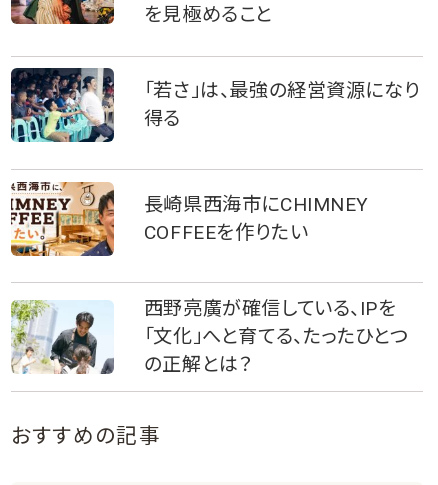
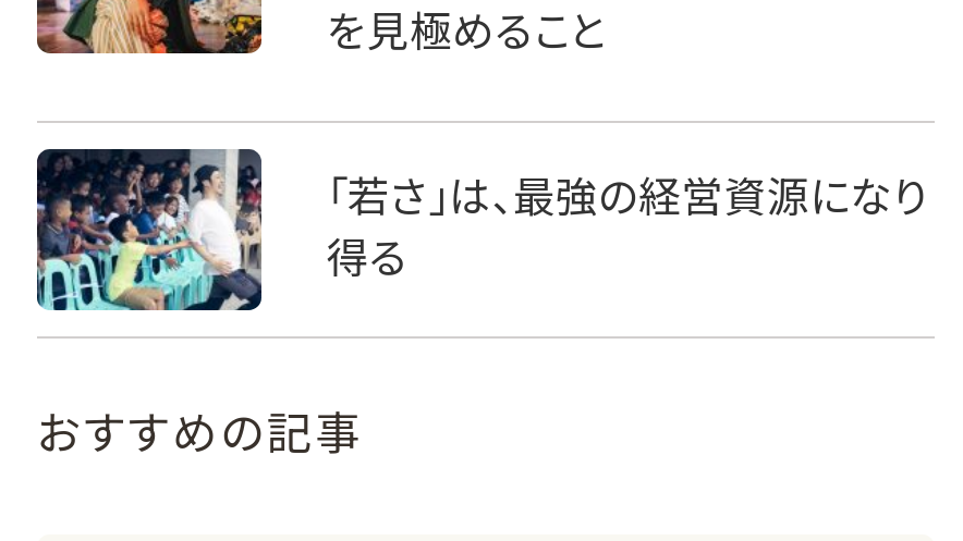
- [image]
- 長崎県西海市にCHIMNEY
- COFFEEを作りたい
- 西野亮廣が確信している、IPを
- 「文化」へと育てる、たったひとつ
- の正解とは？

- [image]
